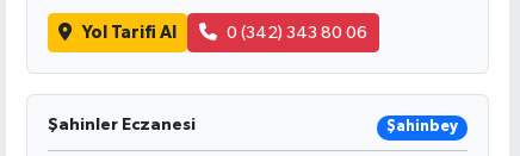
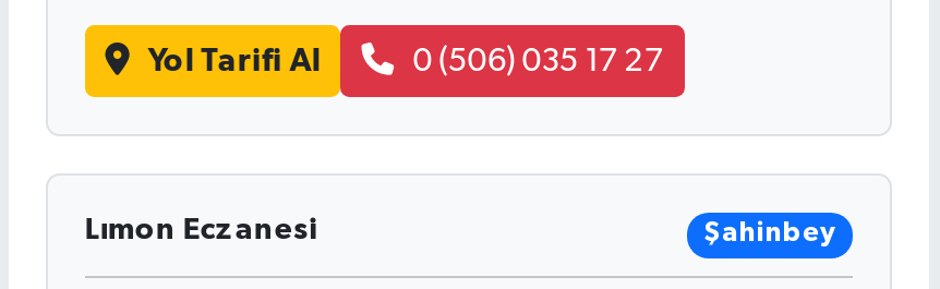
- 0 (342) 343 80 06
+ 0 (506) 035 17 27

- Şahinler Eczanesi
+ Lımon Eczanesi
